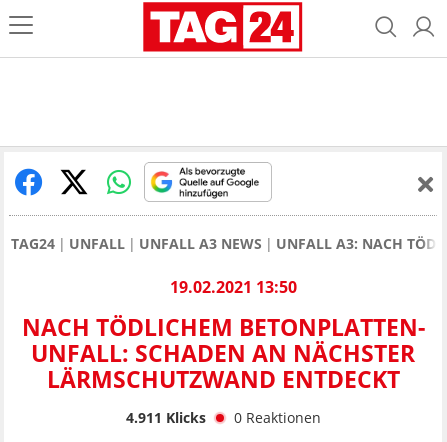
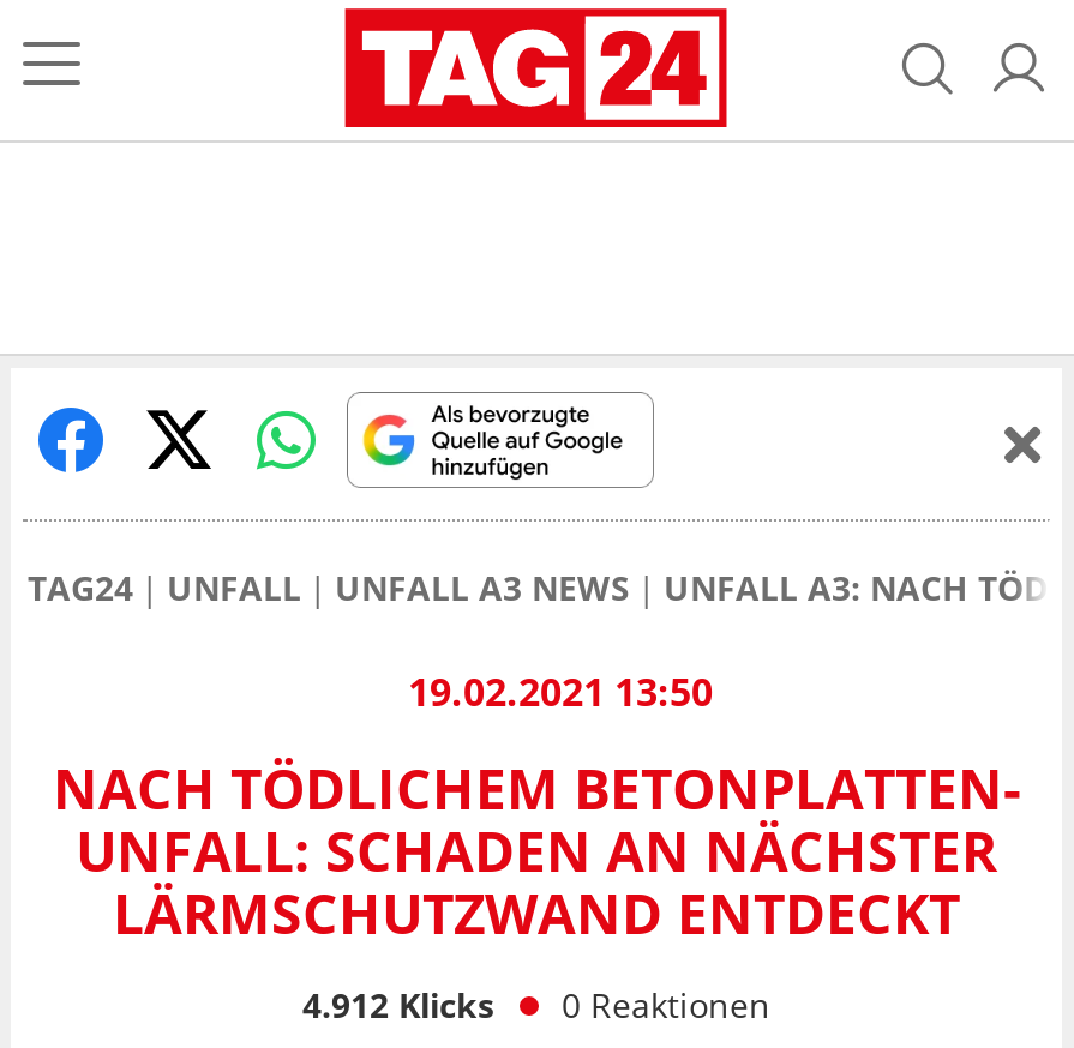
- 4.911 Klicks 0 Reaktionen
+ 4.912 Klicks 0 Reaktionen
